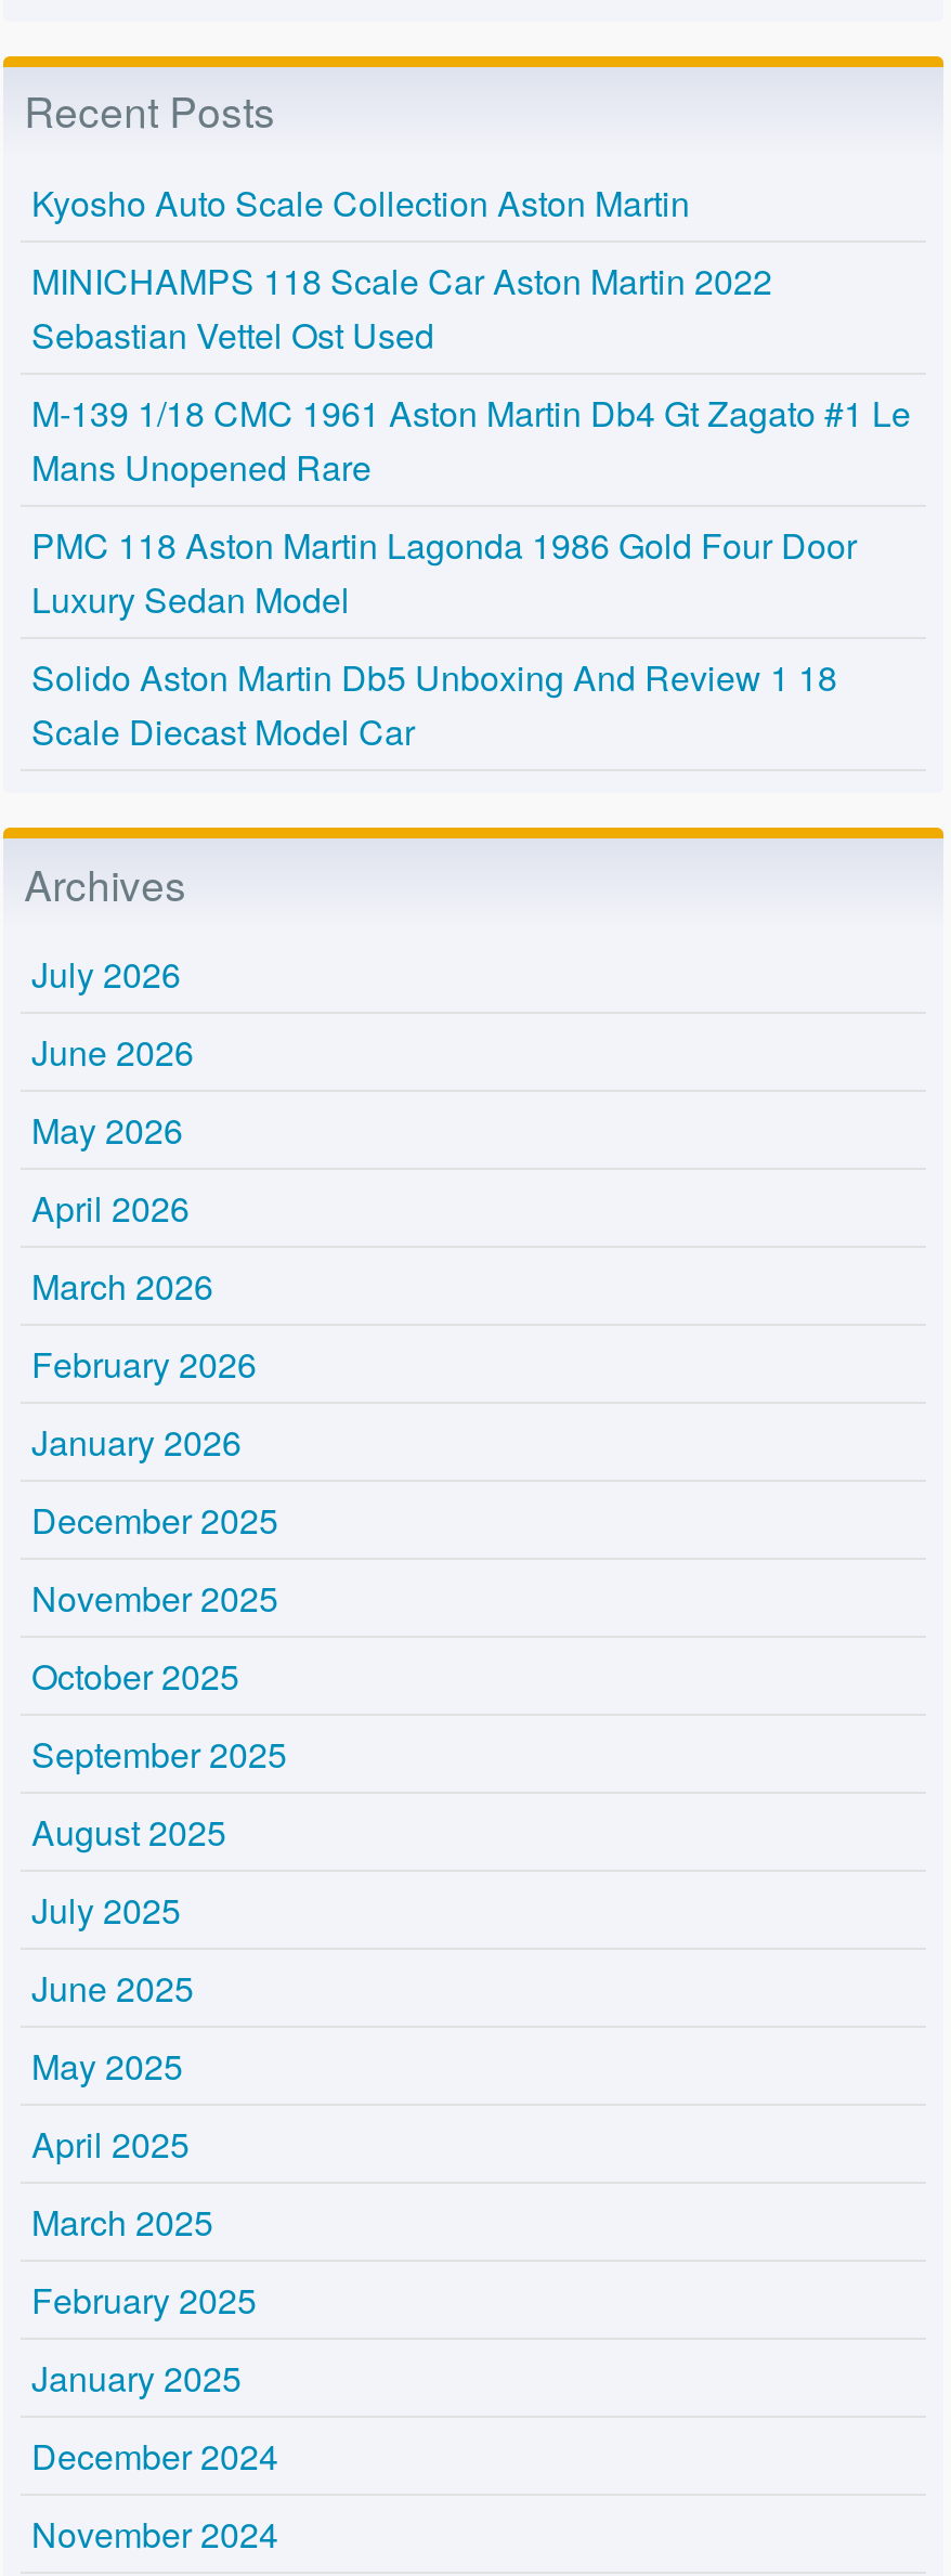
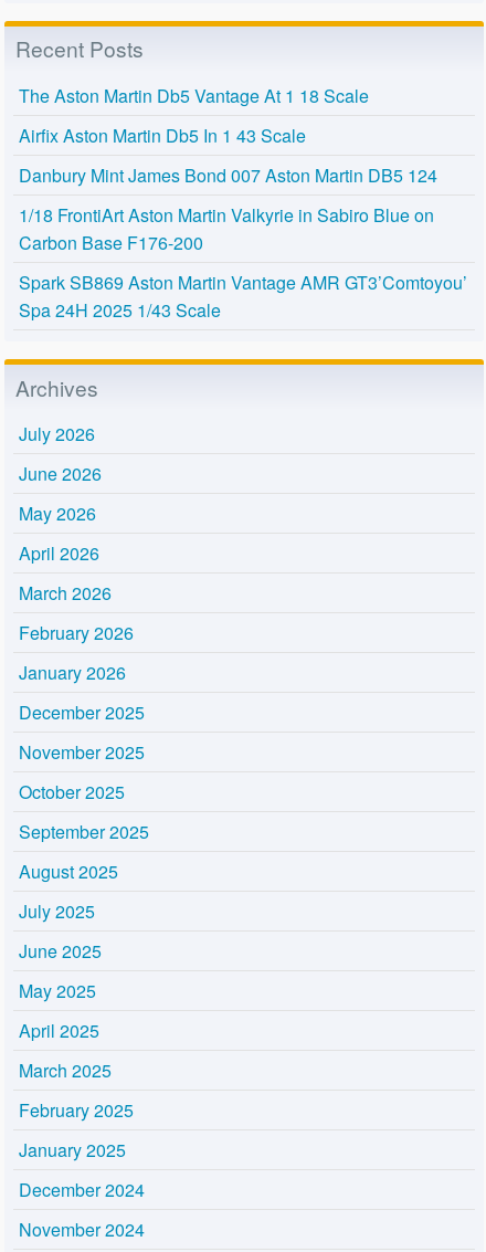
- Kyosho Auto Scale Collection Aston Martin
+ The Aston Martin Db5 Vantage At 1 18 Scale

- MINICHAMPS 118 Scale Car Aston Martin 2022
- Sebastian Vettel Ost Used
+ Airfix Aston Martin Db5 In 1 43 Scale

- M-139 1/18 CMC 1961 Aston Martin Db4 Gt Zagato #1 Le
- Mans Unopened Rare
+ Danbury Mint James Bond 007 Aston Martin DB5 124

- PMC 118 Aston Martin Lagonda 1986 Gold Four Door
- Luxury Sedan Model
+ 1/18 FrontiArt Aston Martin Valkyrie in Sabiro Blue on
+ Carbon Base F176-200

- Solido Aston Martin Db5 Unboxing And Review 1 18
- Scale Diecast Model Car
+ Spark SB869 Aston Martin Vantage AMR GT3’Comtoyou’
+ Spa 24H 2025 1/43 Scale
